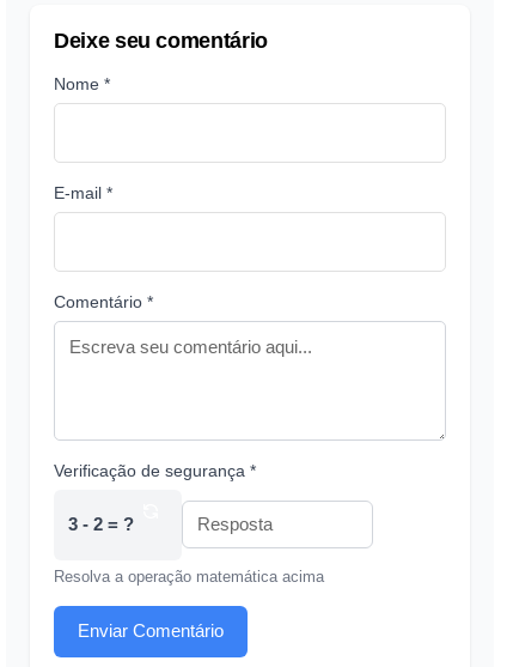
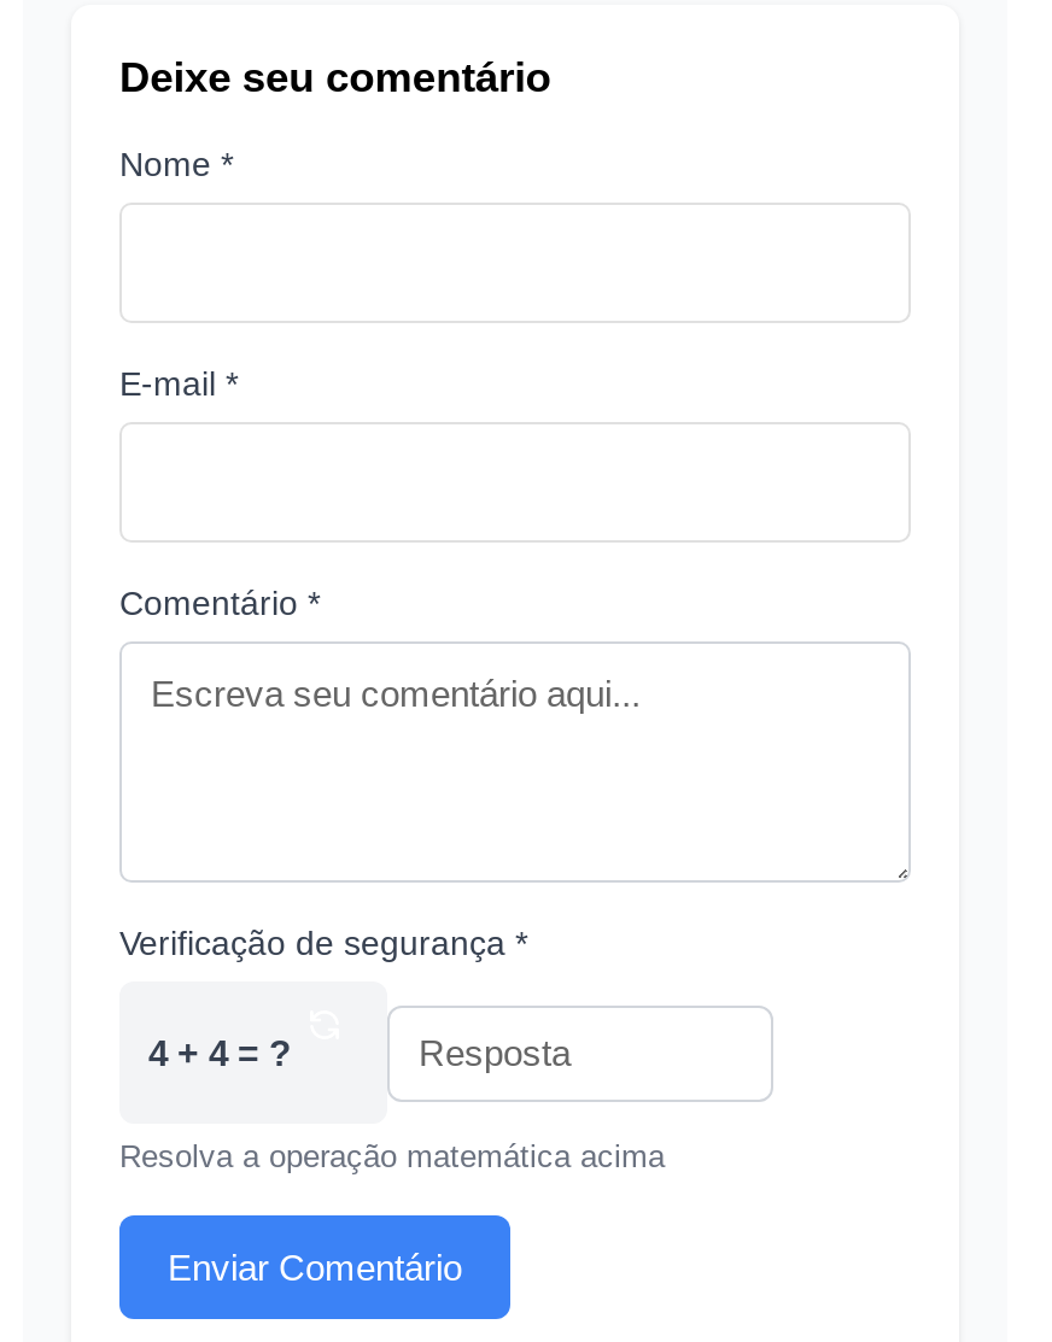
- 3 - 2 = ?
+ 4 + 4 = ?
